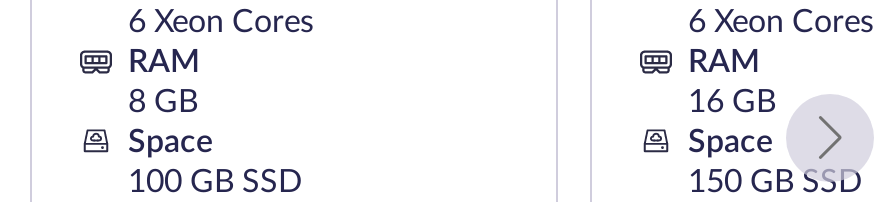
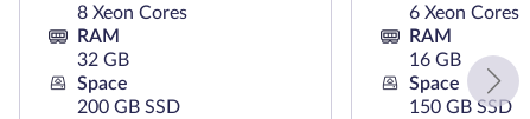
- 6 Xeon Cores
+ 8 Xeon Cores

- 8 GB
+ 32 GB

- 100 GB SSD
+ 200 GB SSD
